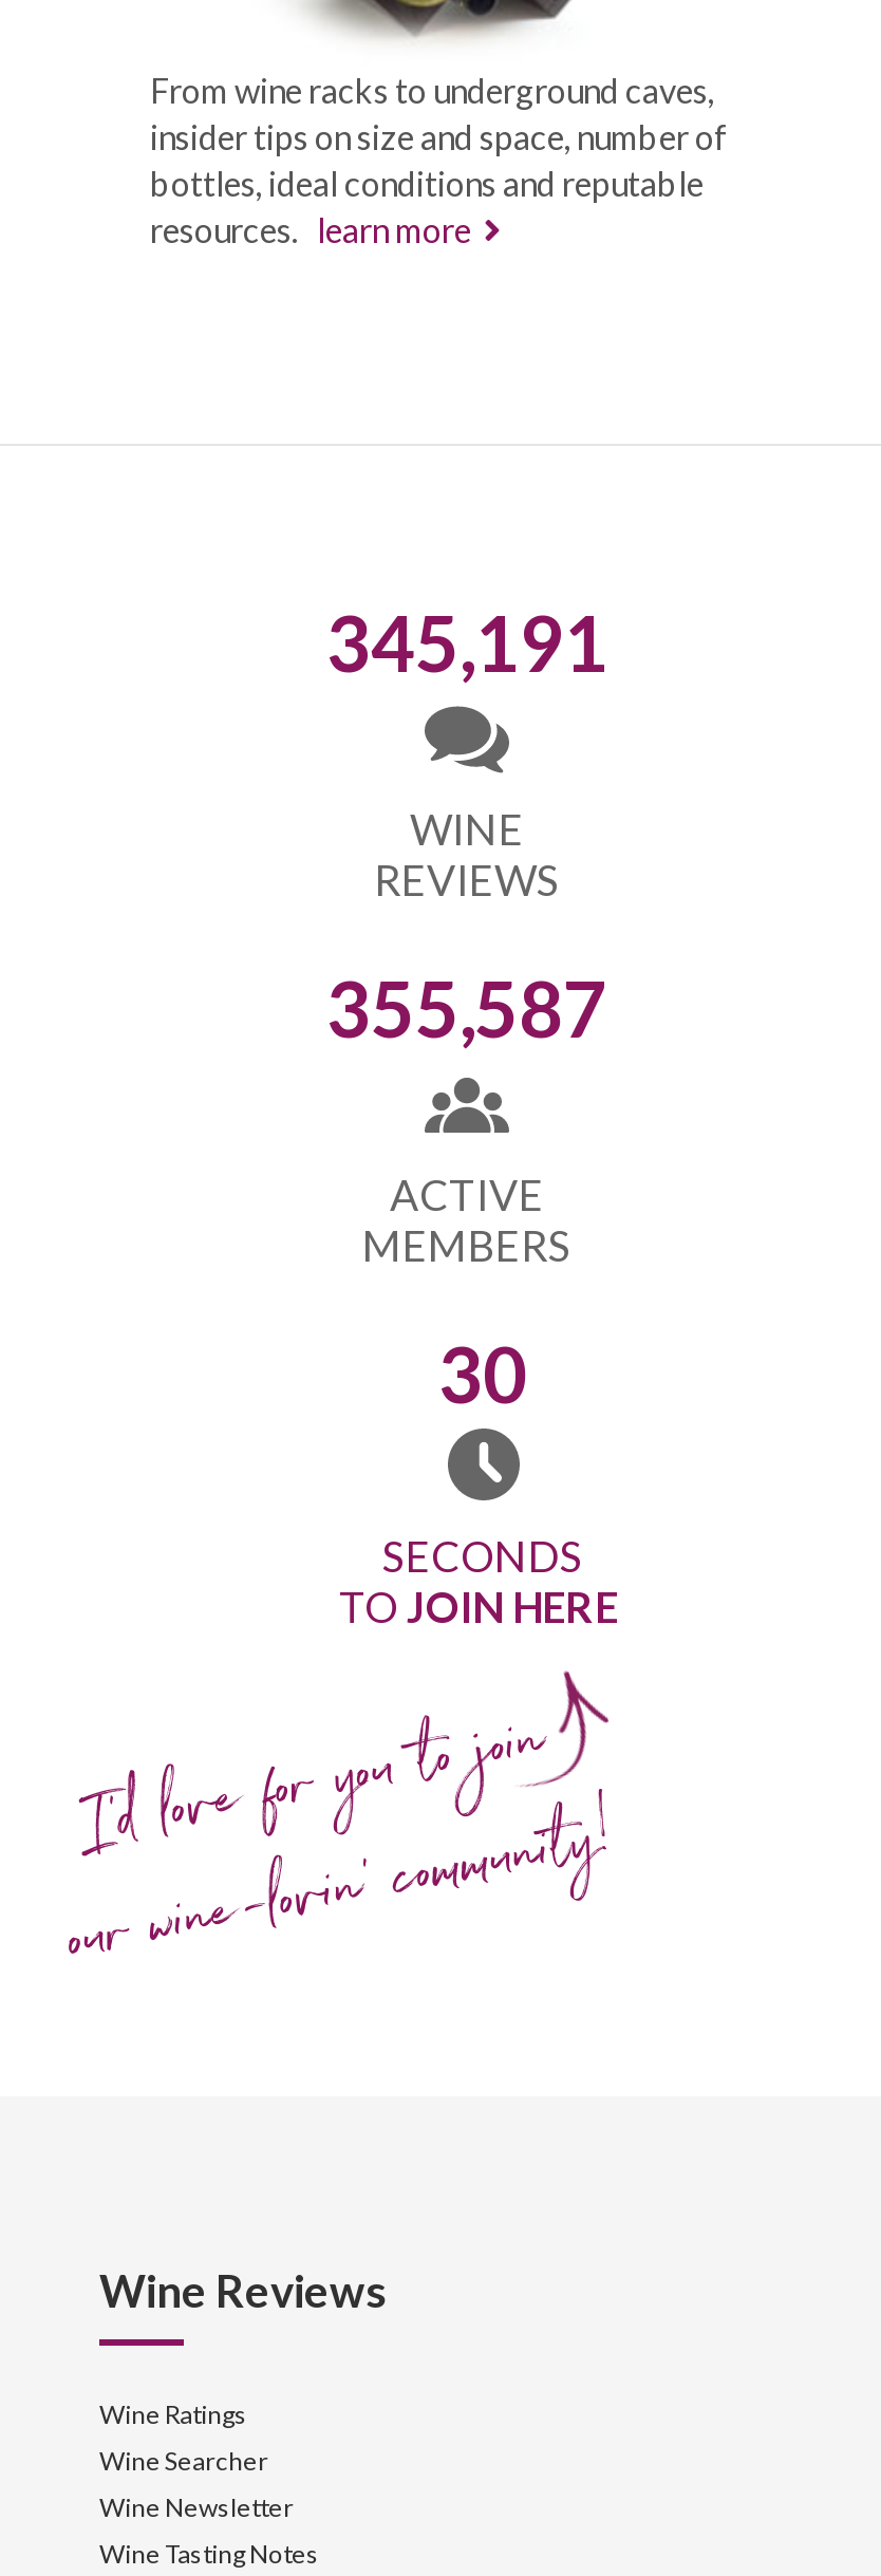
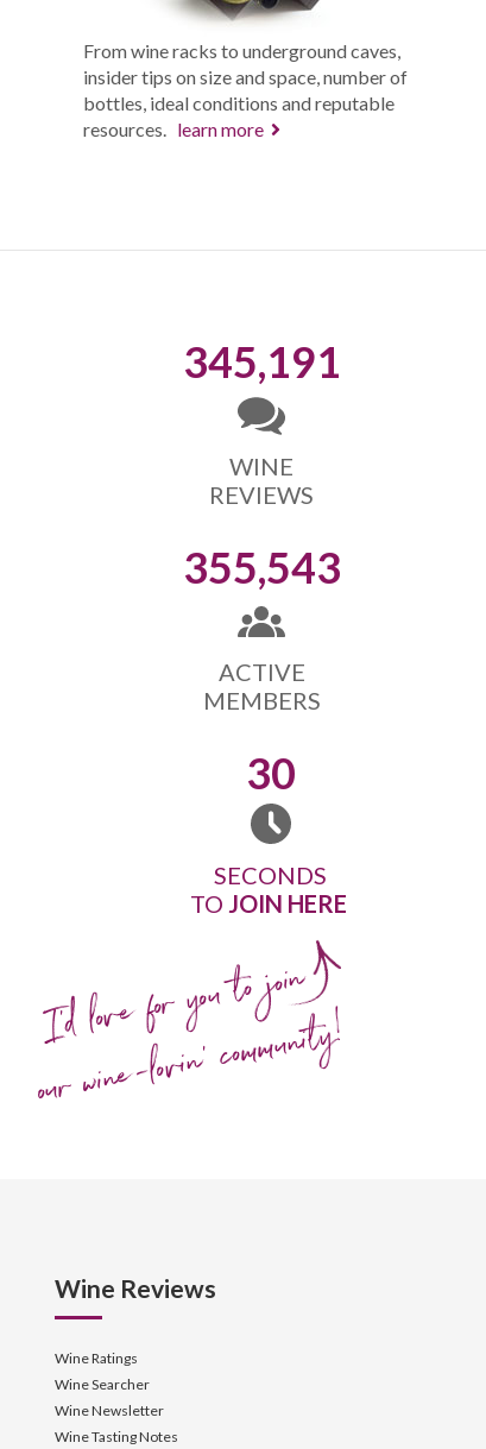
- 355,587
+ 355,543
